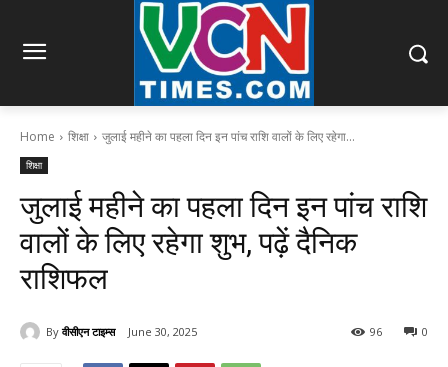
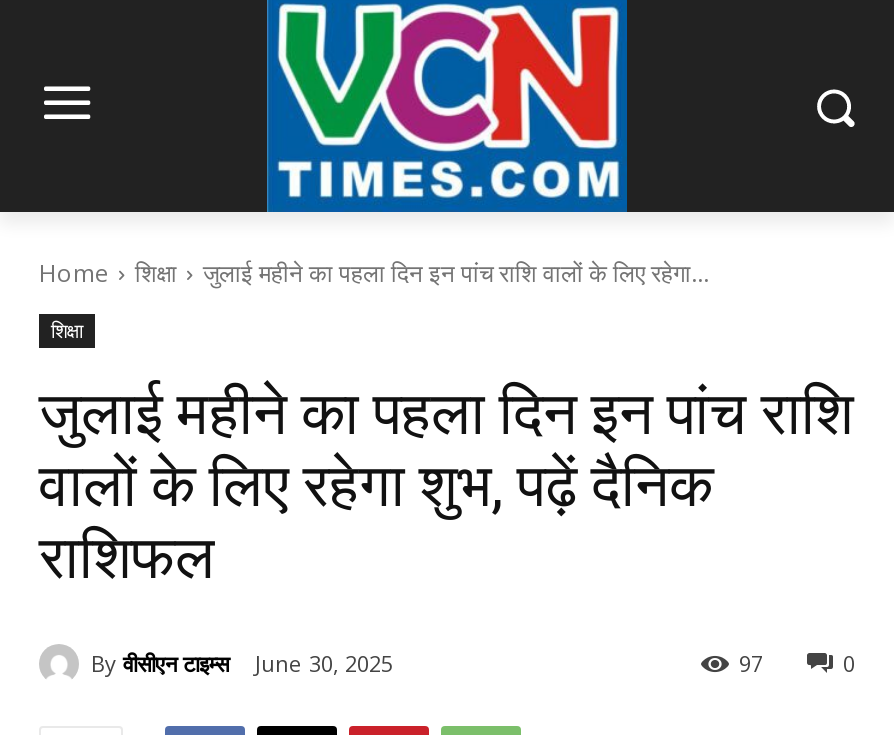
- 96
+ 97
